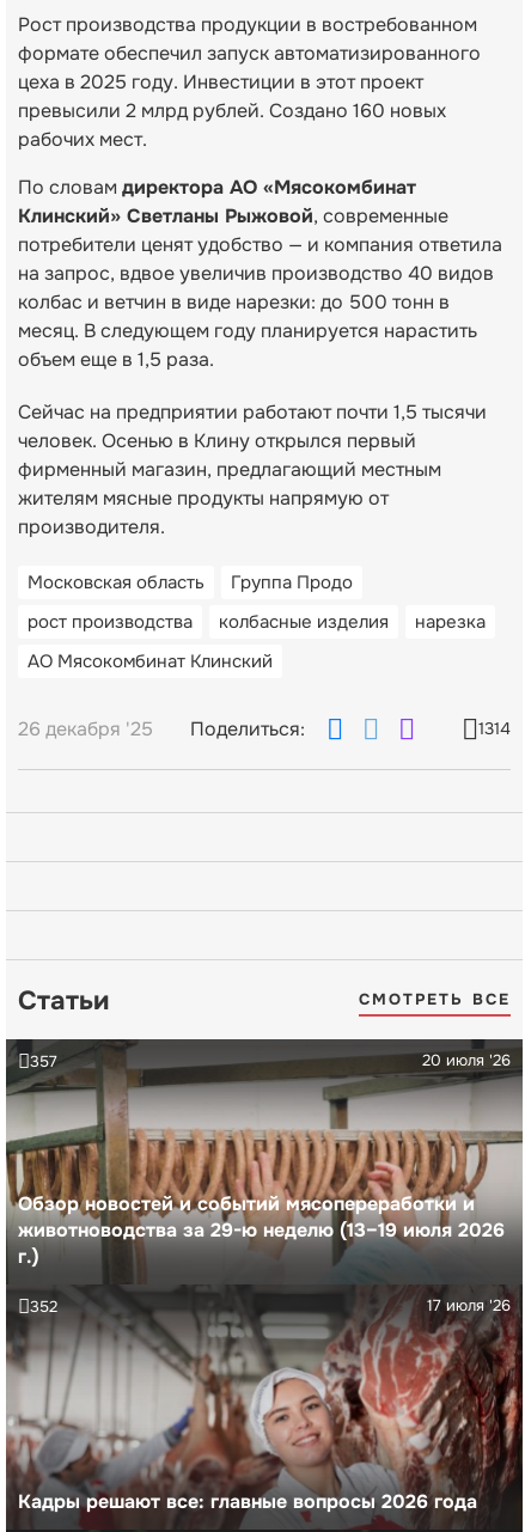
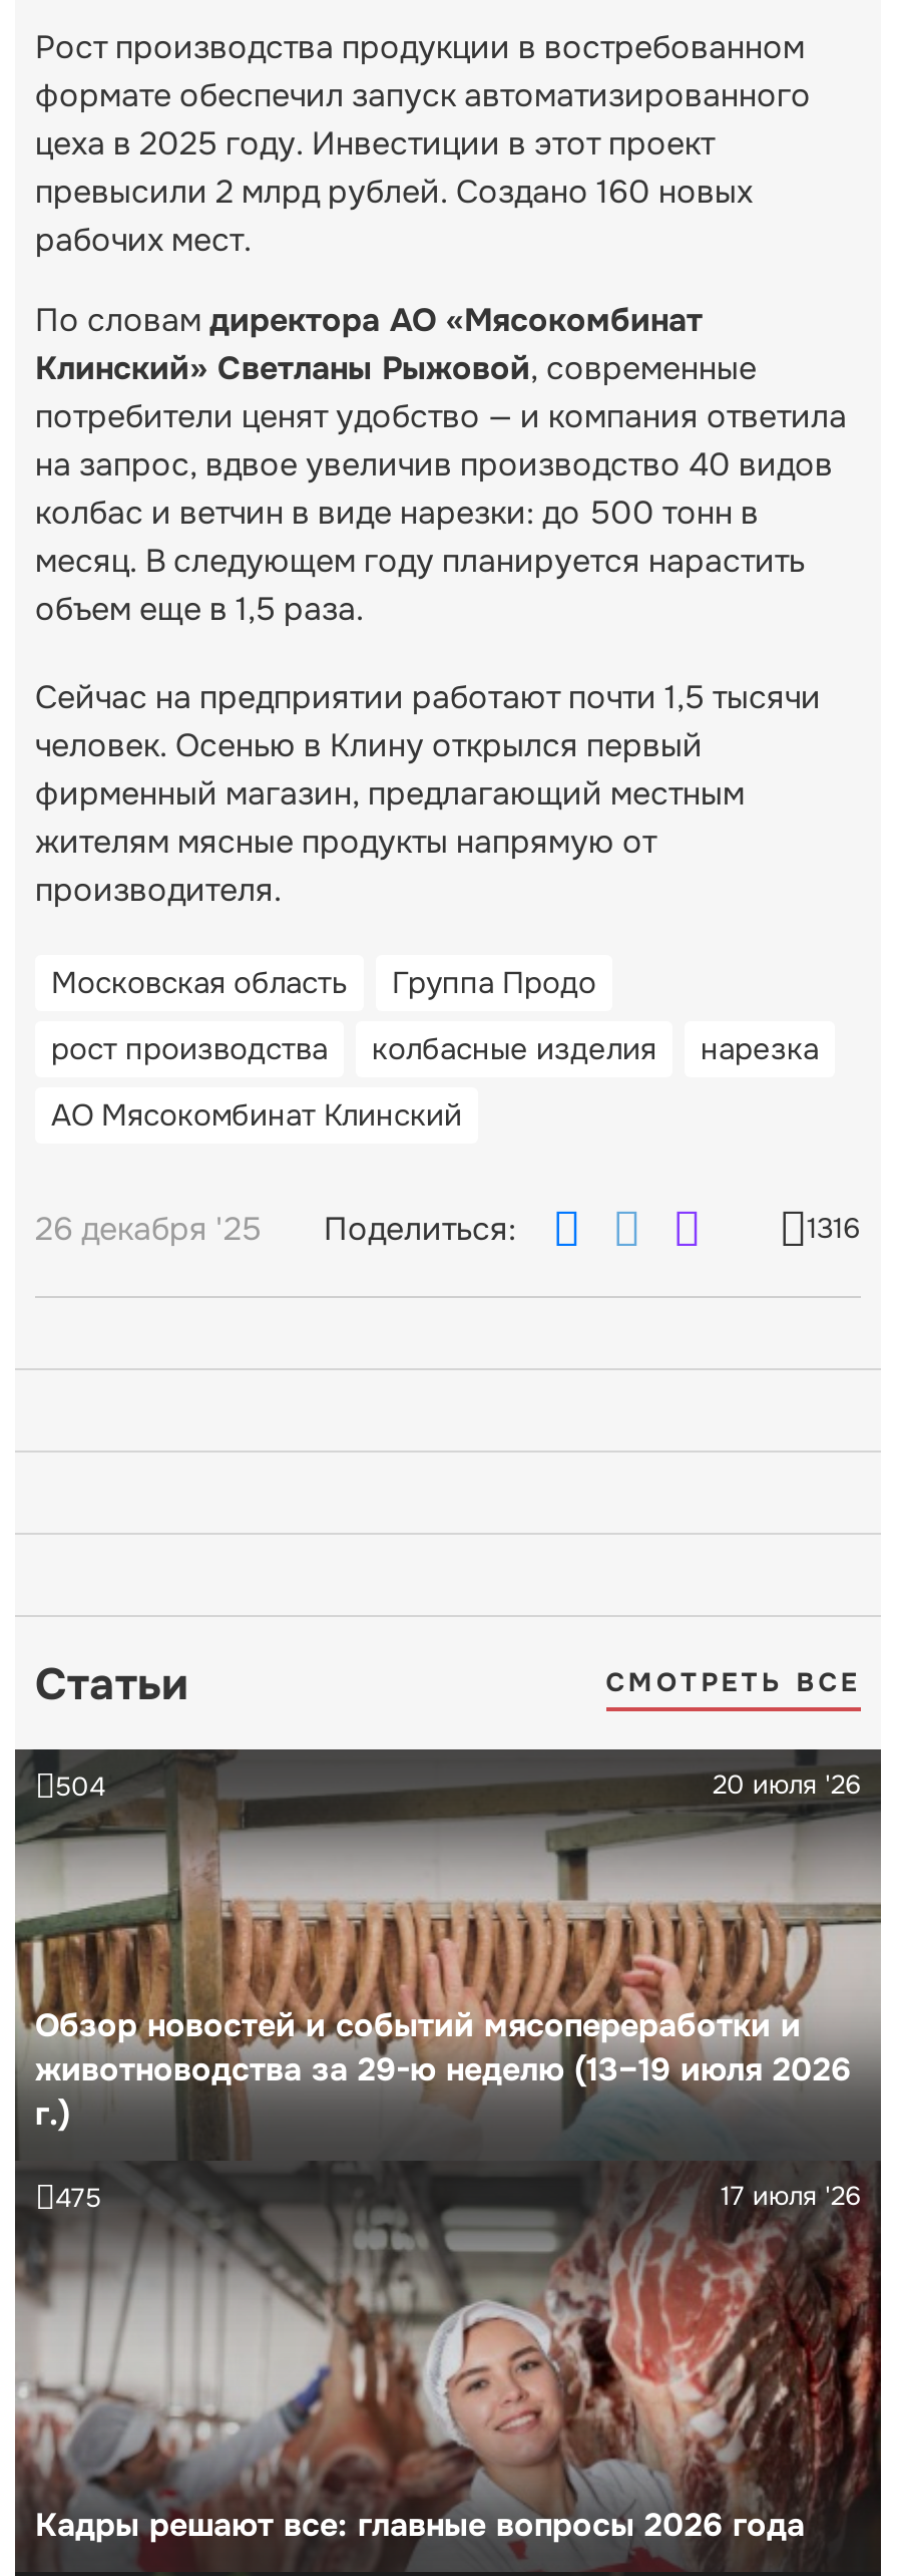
- 1314
+ 1316

- 357
+ 504

- 352
+ 475
